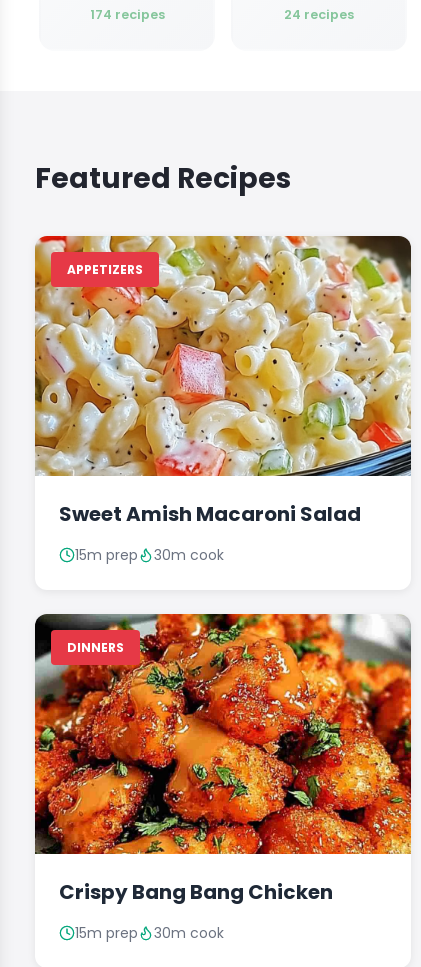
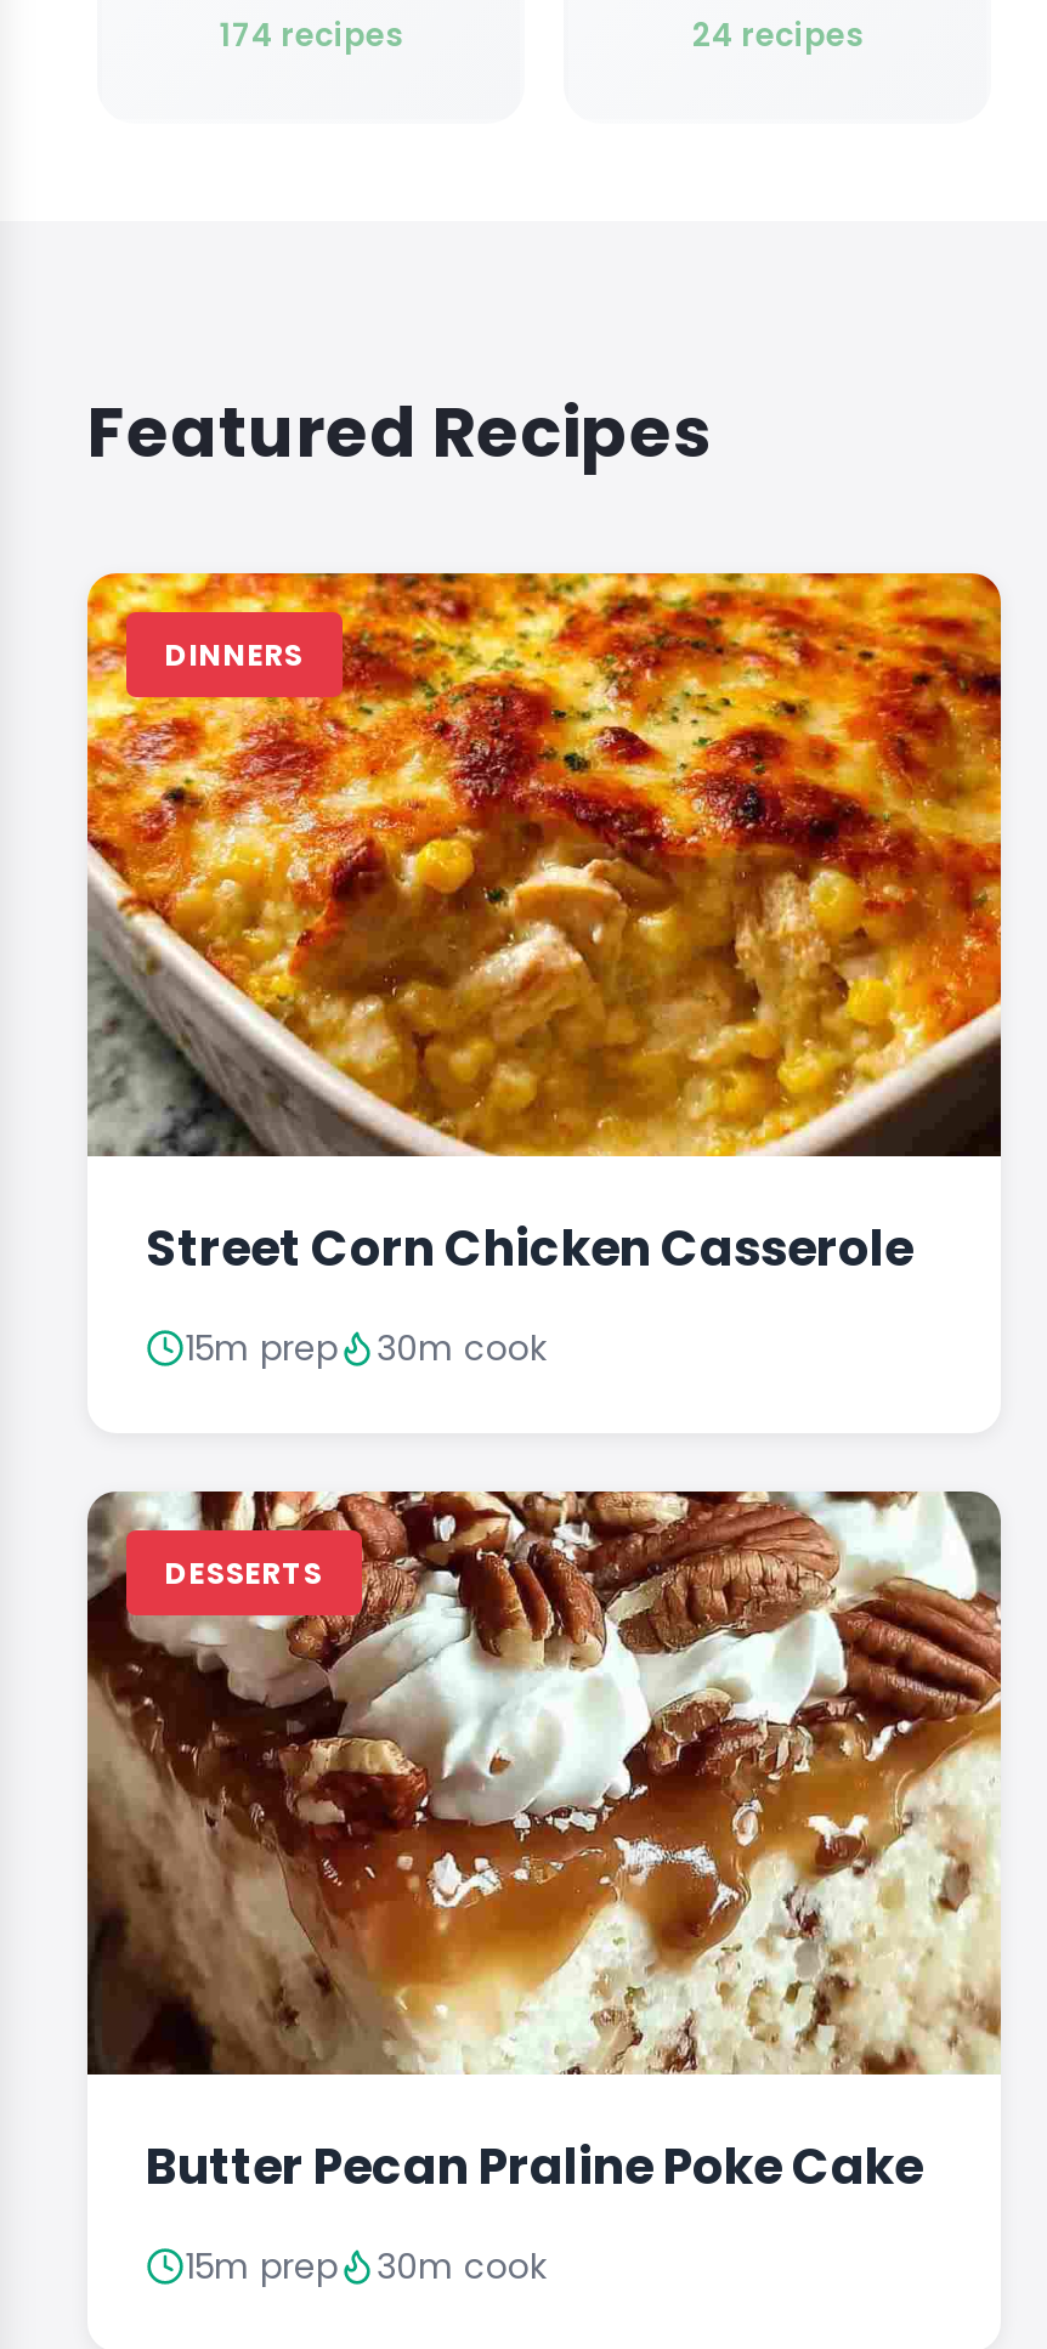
- [image]
- Sweet Amish Macaroni Salad
+ [image]
+ Street Corn Chicken Casserole

- APPETIZERS

+ DESSERTS

- [image]
- Crispy Bang Bang Chicken
+ [image]
+ Butter Pecan Praline Poke Cake

moved up: DINNERS
